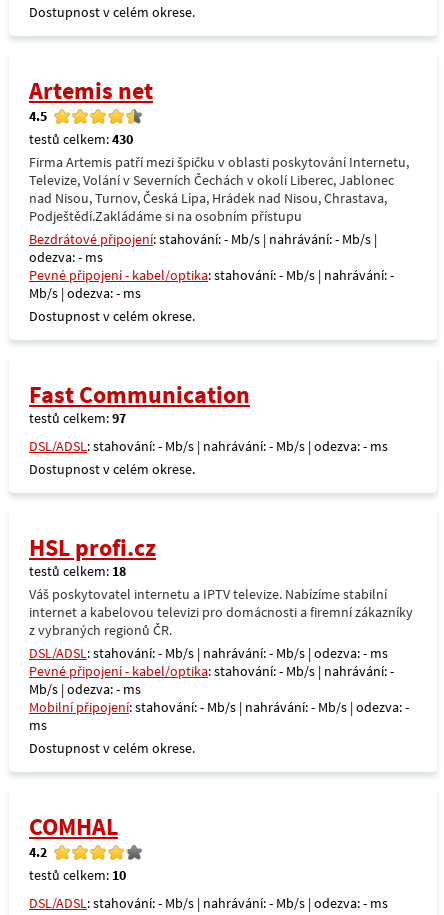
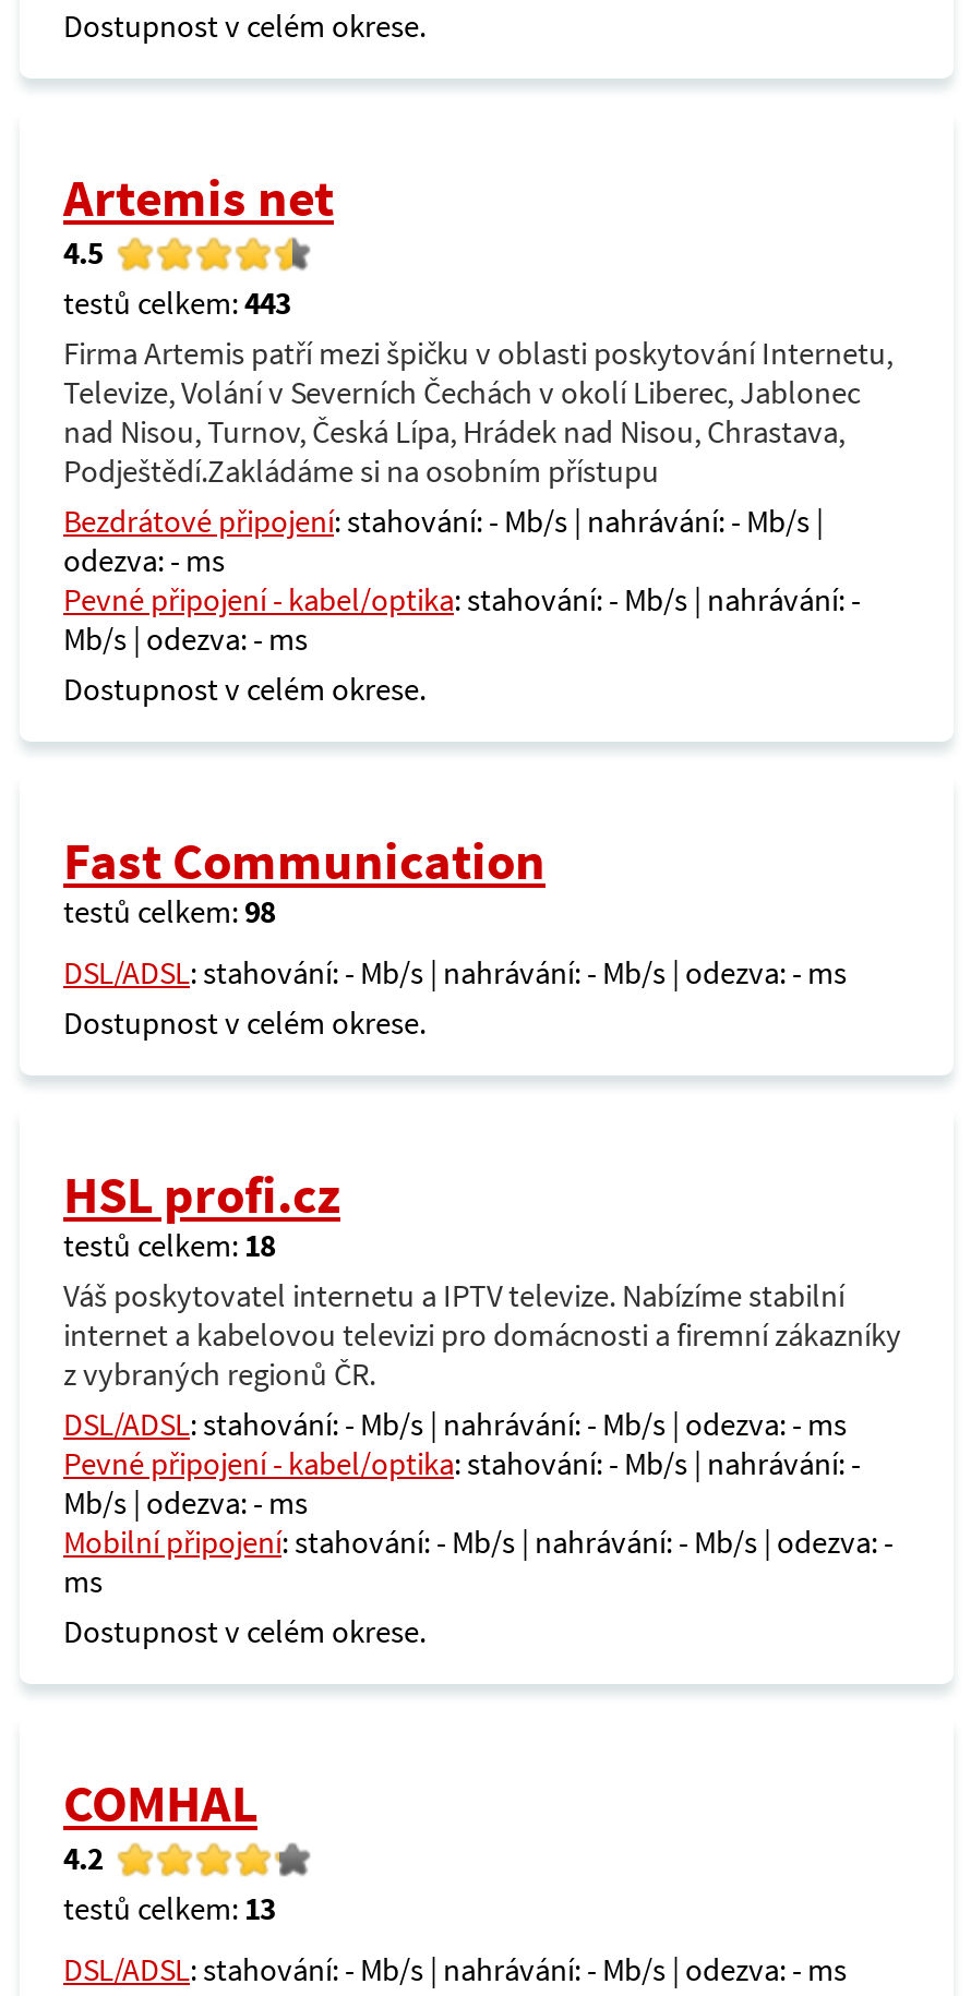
- testů celkem: 430
+ testů celkem: 443

- testů celkem: 97
+ testů celkem: 98

- testů celkem: 10
+ testů celkem: 13
